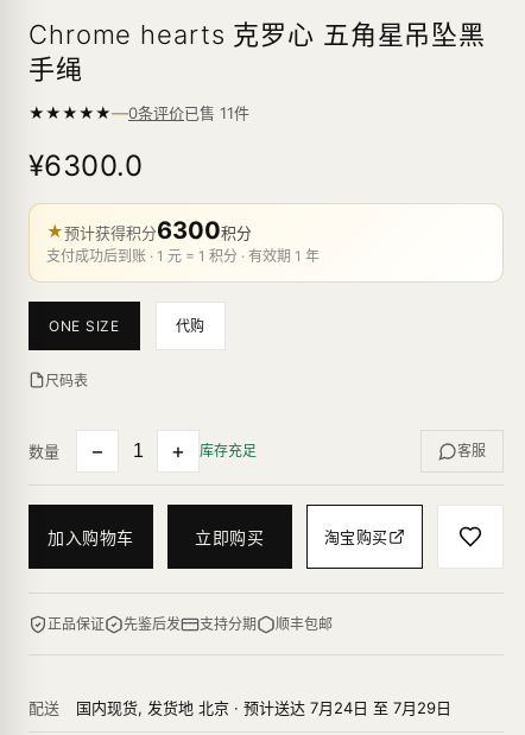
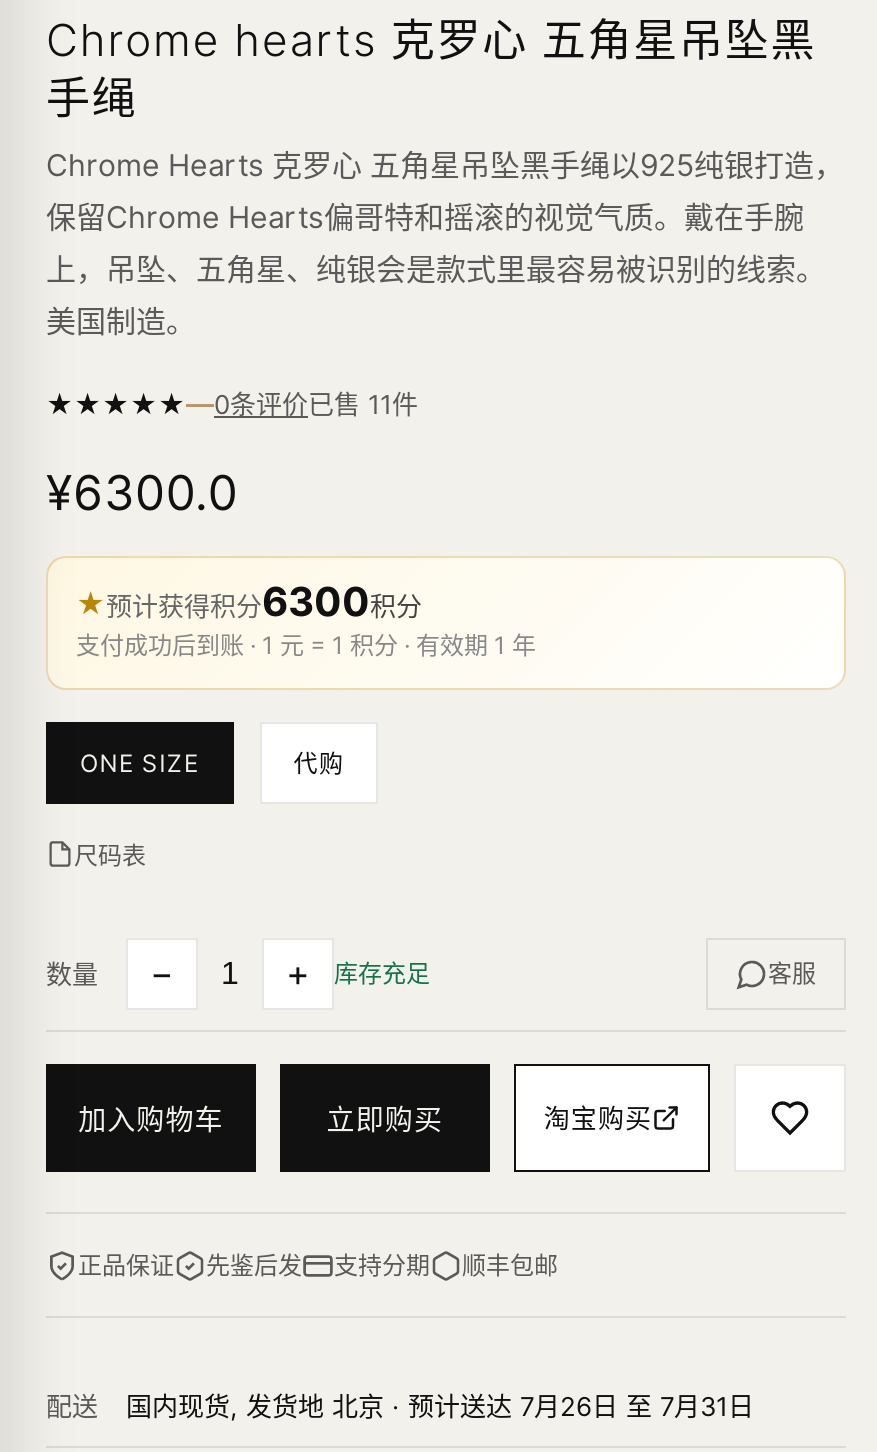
+ Chrome Hearts 克罗心 五角星吊坠黑手绳以925纯银打造，
+ 保留Chrome Hearts偏哥特和摇滚的视觉气质。戴在手腕
+ 上，吊坠、五角星、纯银会是款式里最容易被识别的线索。
+ 美国制造。

- 国内现货, 发货地 北京 · 预计送达 7月24日 至 7月29日
+ 国内现货, 发货地 北京 · 预计送达 7月26日 至 7月31日
